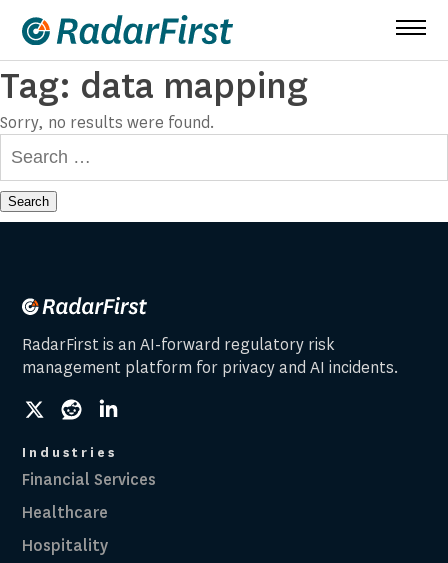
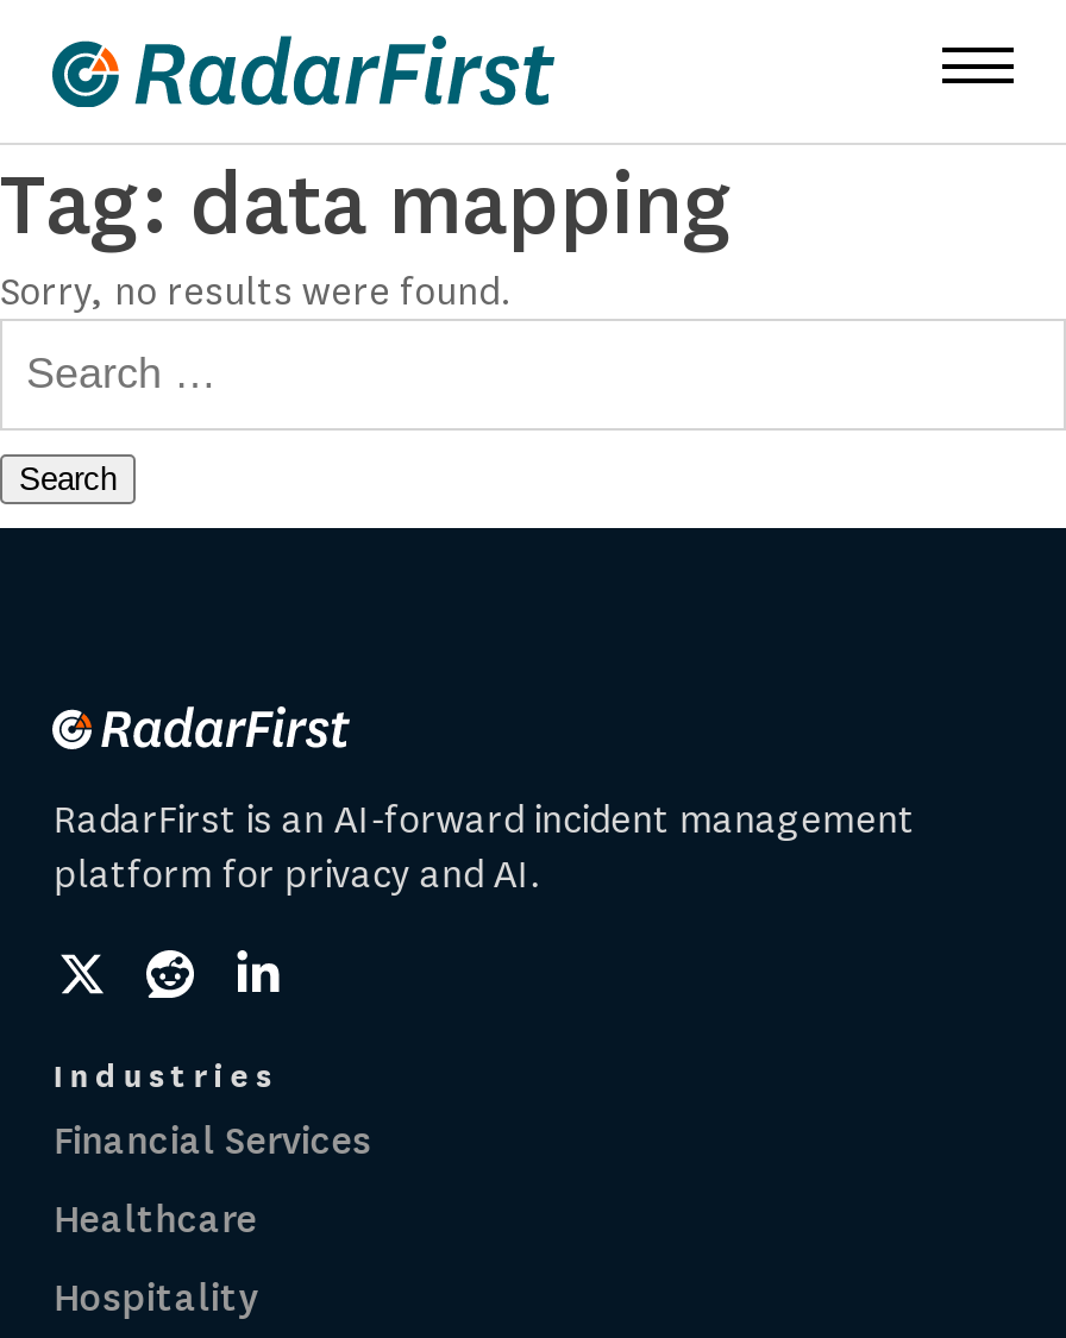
- RadarFirst is an AI-forward regulatory risk
- management platform for privacy and AI incidents.
+ RadarFirst is an AI-forward incident management
+ platform for privacy and AI.
